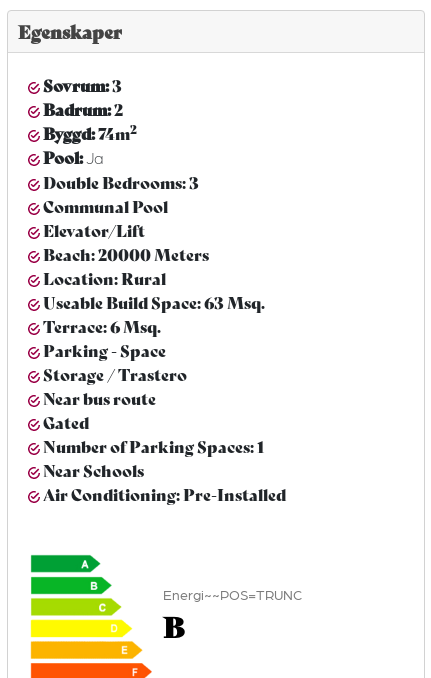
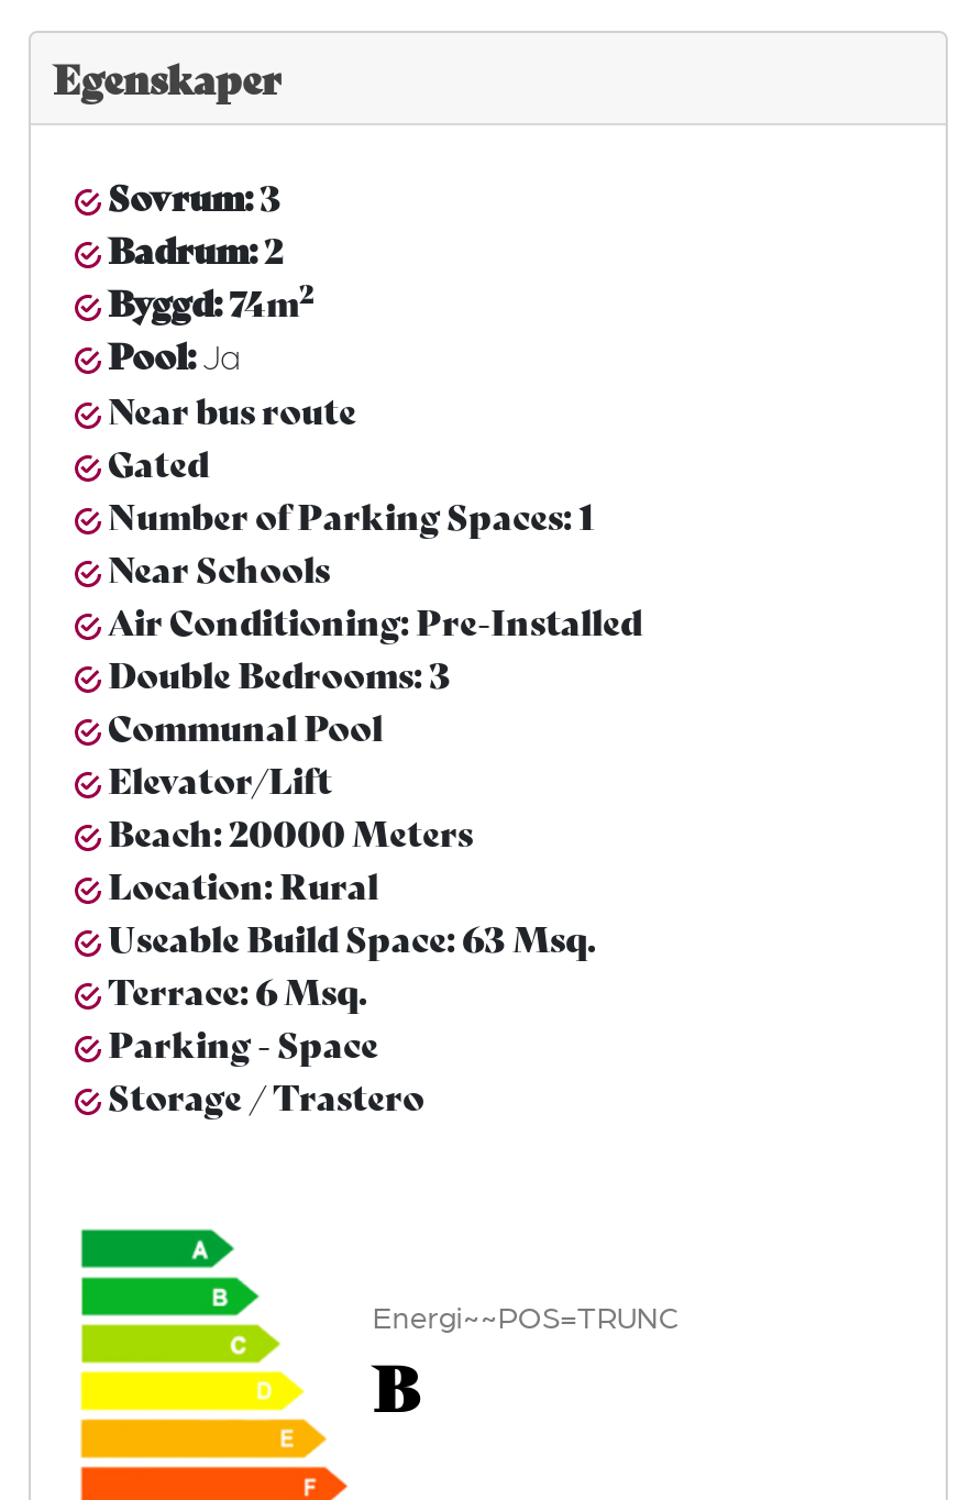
moved down: Double Bedrooms: 3 | Communal Pool | Elevator/Lift | ... | Parking - Space | Storage / Trastero

moved up: Near bus route | Gated | Number of Parking Spaces: 1 | Near Schools | Air Conditioning: Pre-Installed
